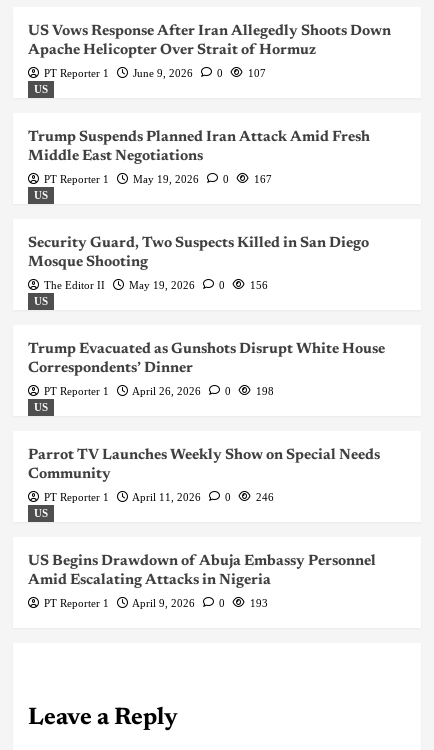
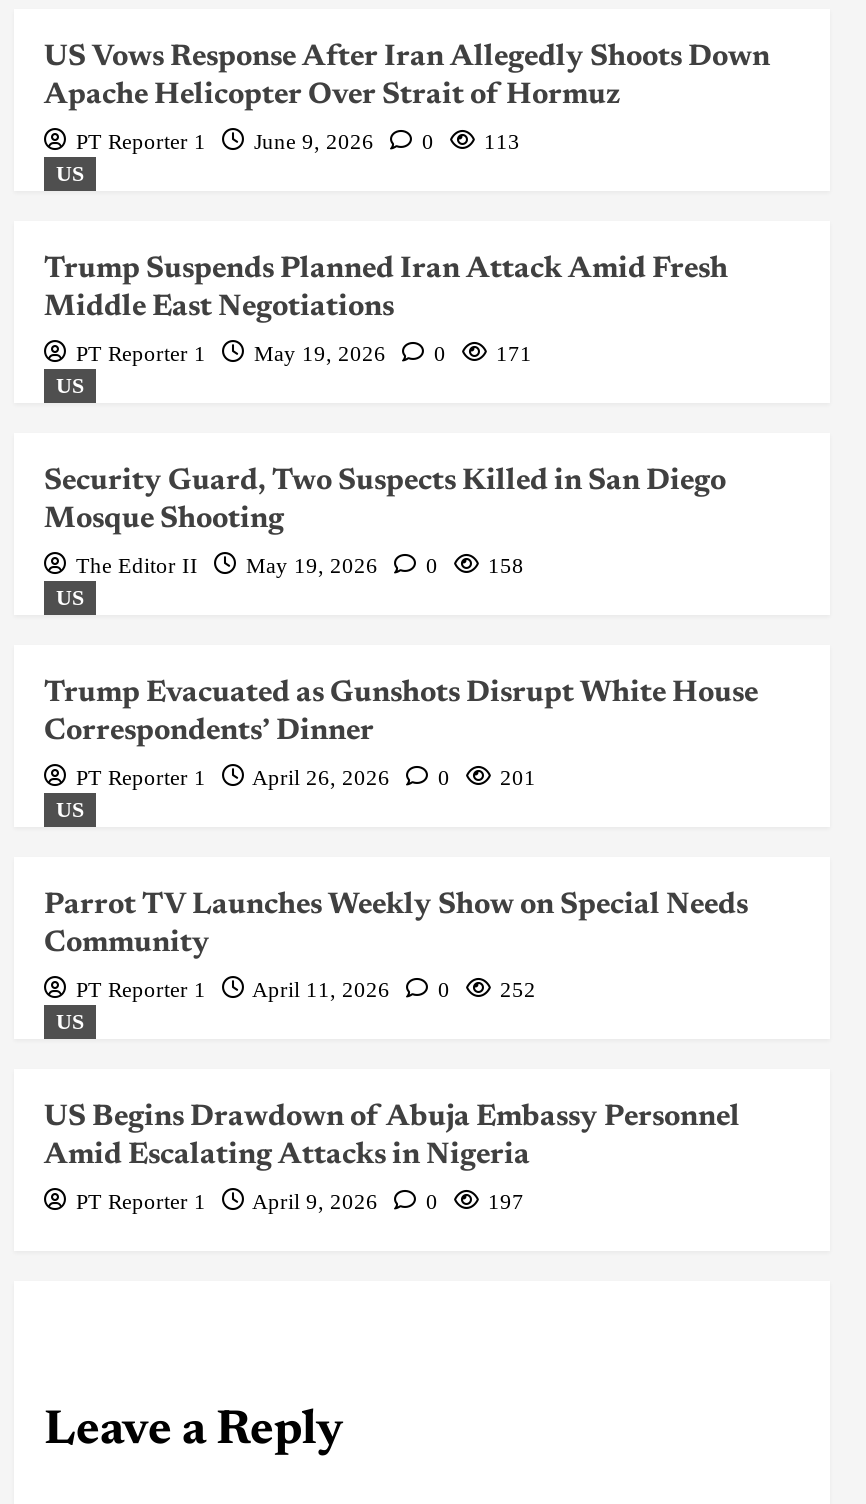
- 107
+ 113

- 167
+ 171

- 156
+ 158

- 198
+ 201

- 246
+ 252

- 193
+ 197
